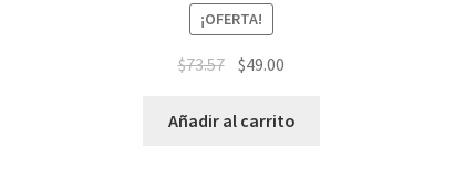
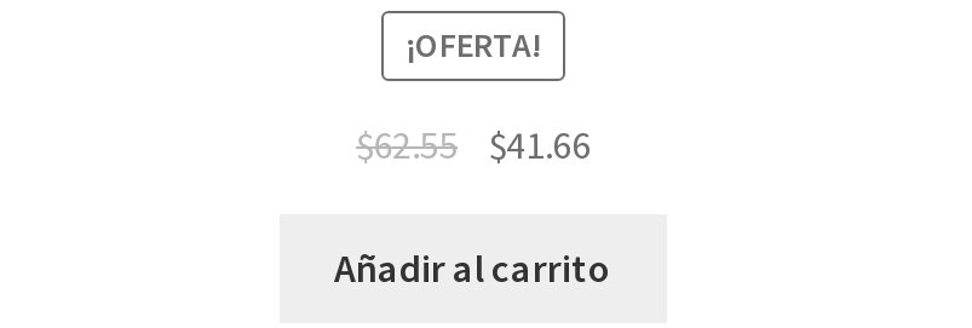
- $73.57
+ $62.55

- $49.00
+ $41.66
